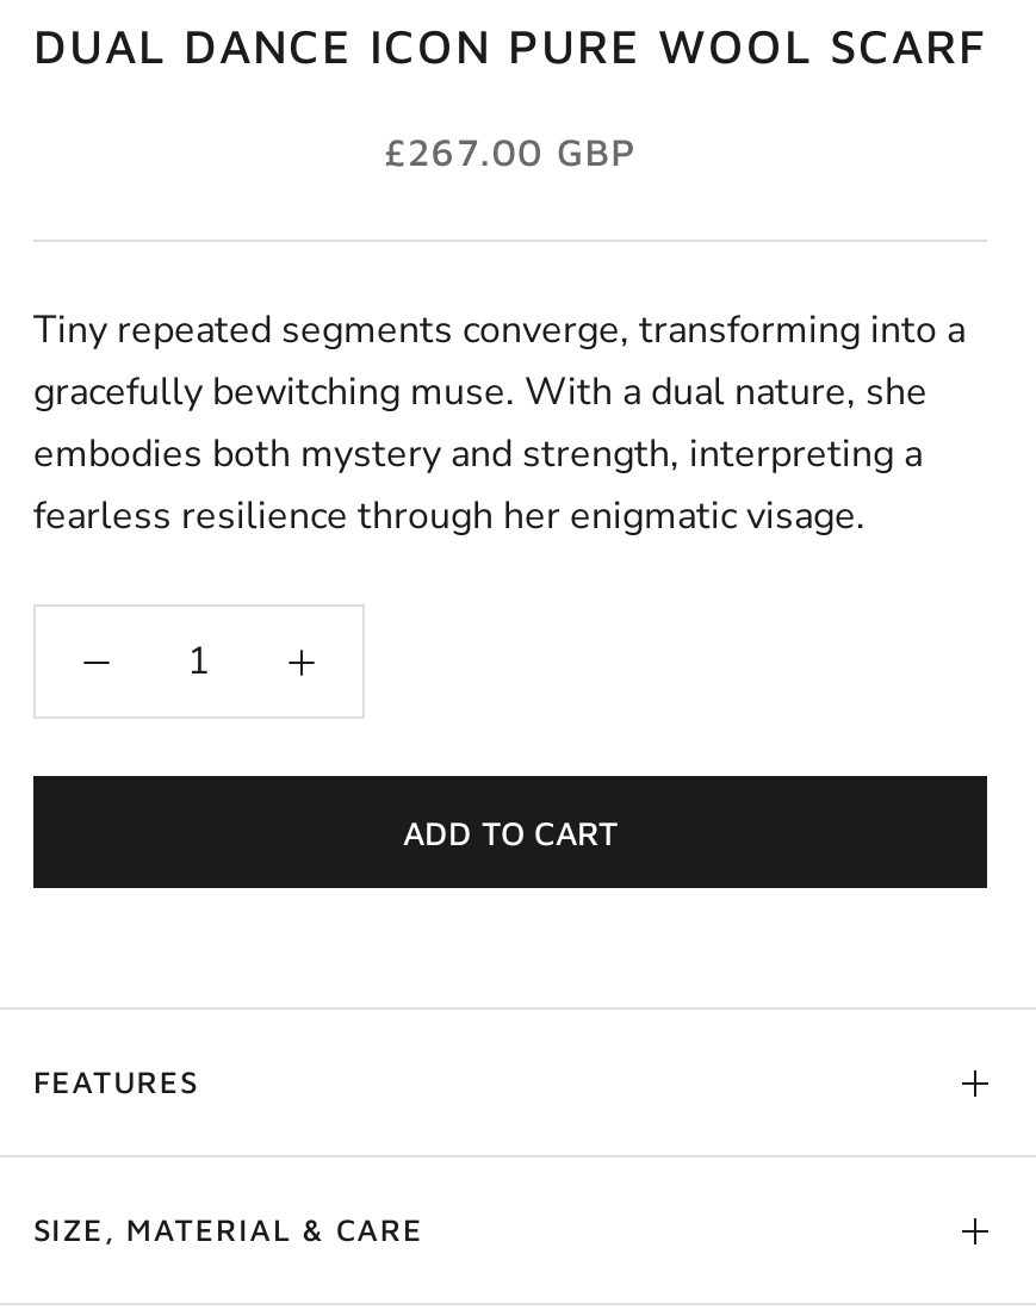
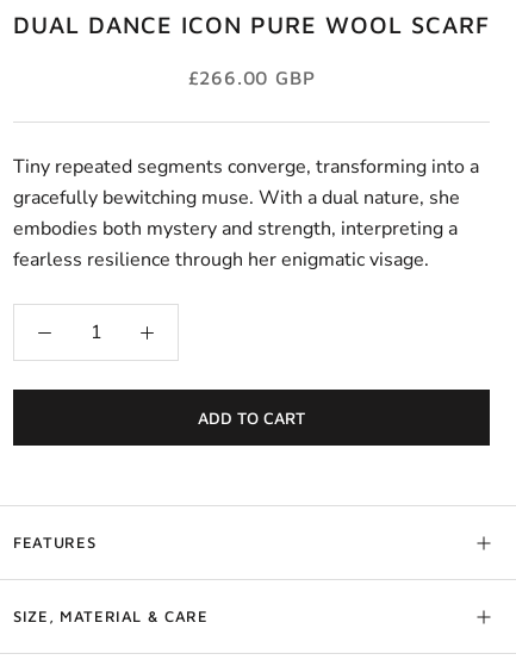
- £267.00 GBP
+ £266.00 GBP
